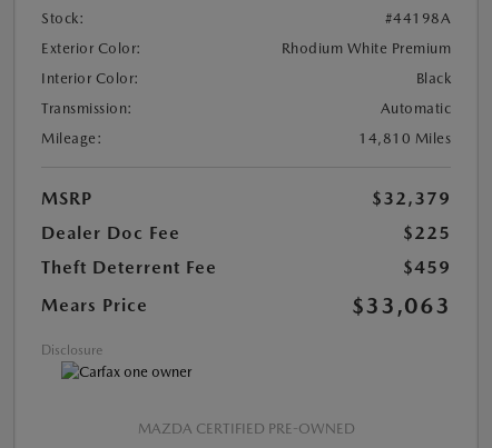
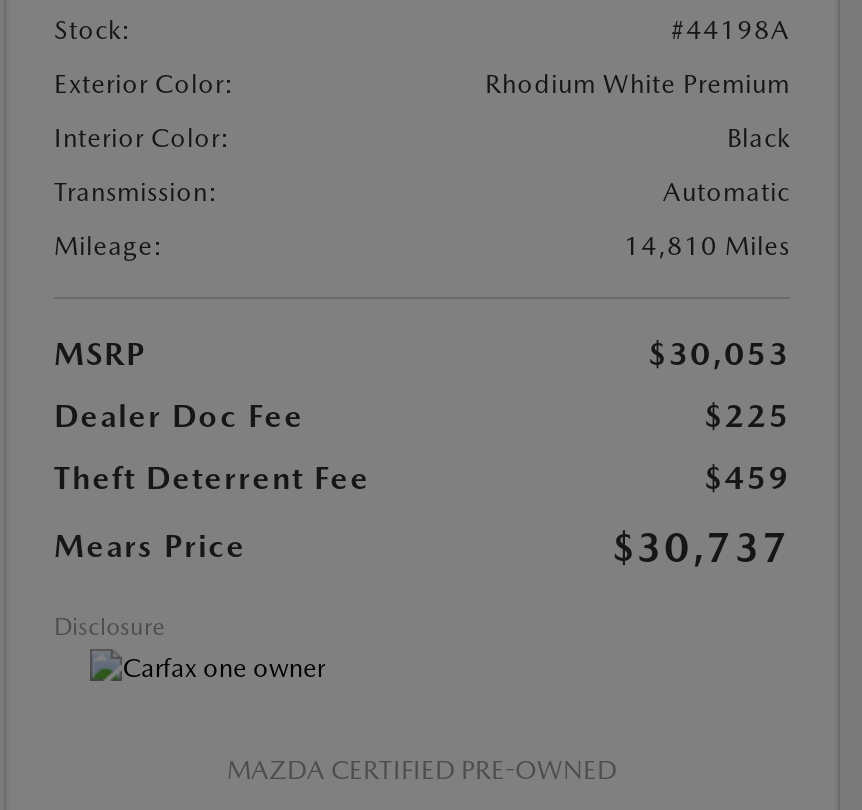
- $32,379
+ $30,053

- $33,063
+ $30,737
